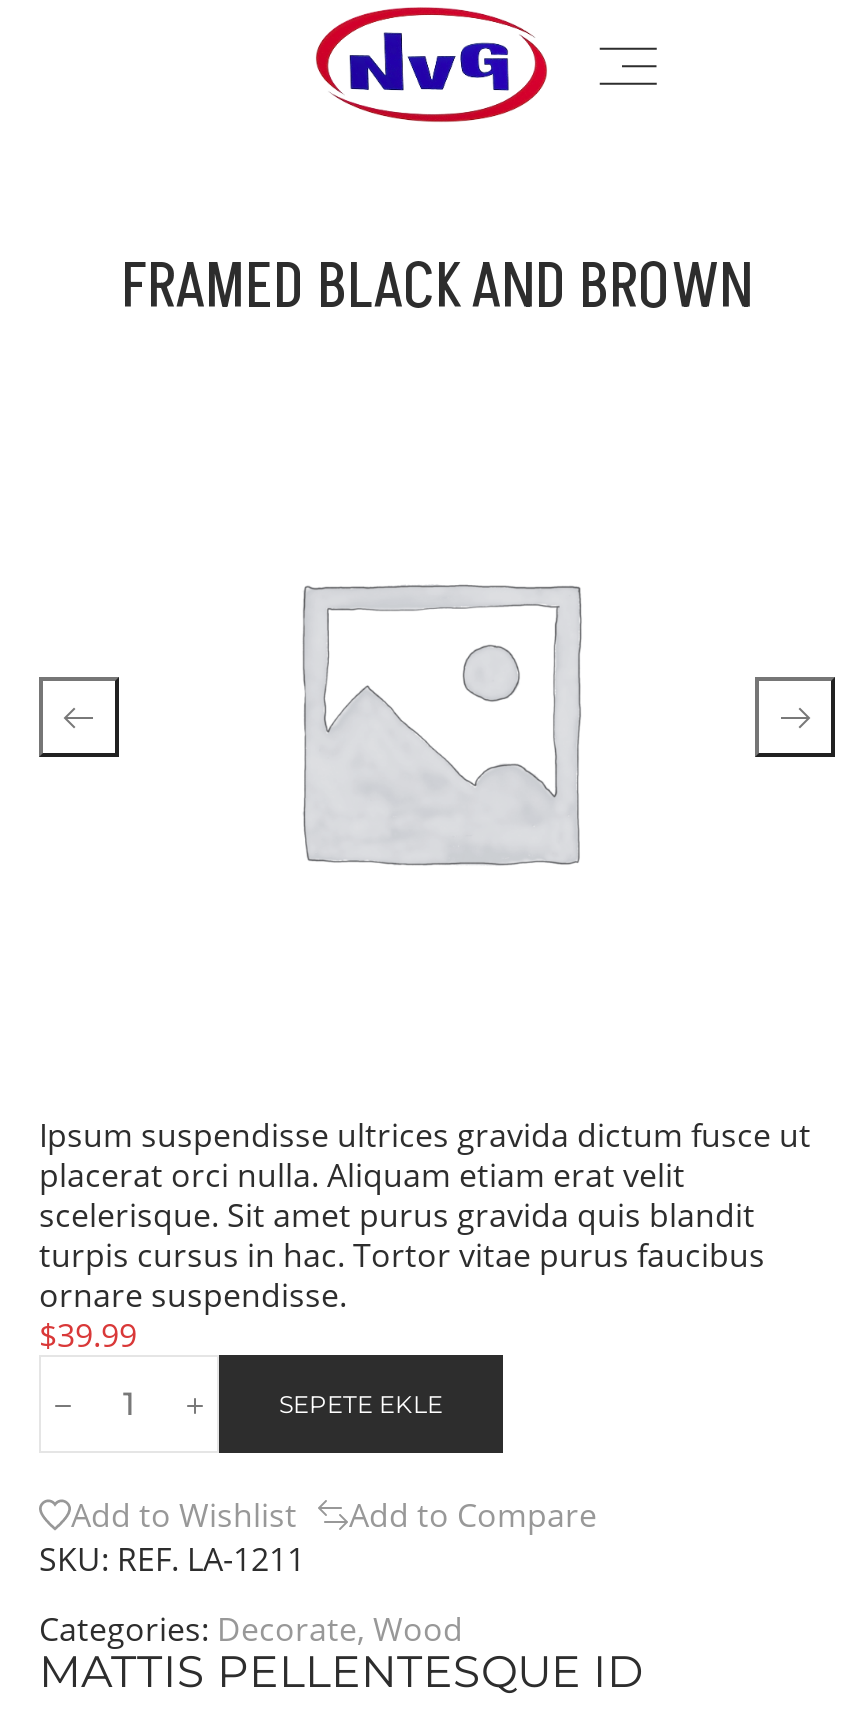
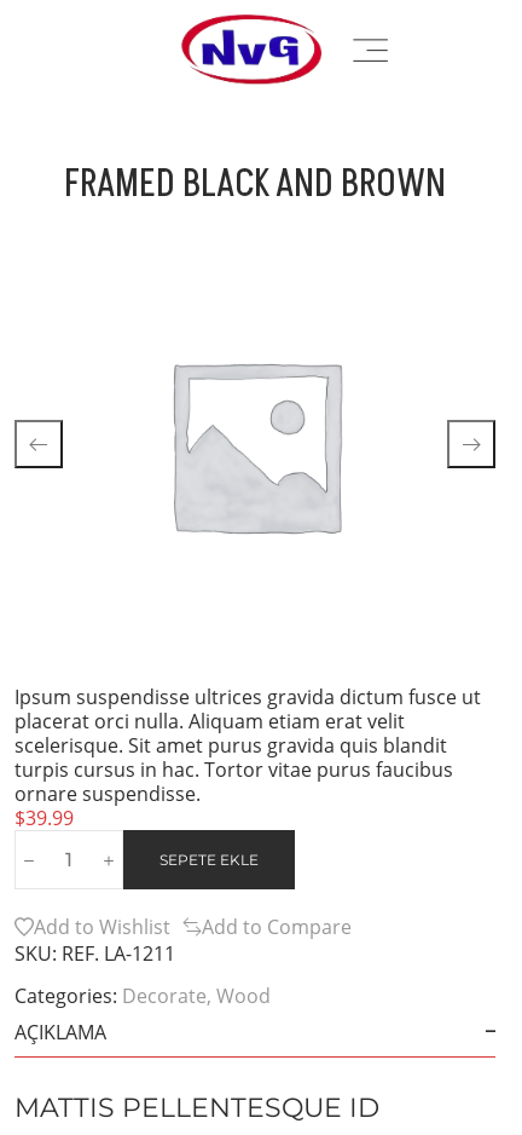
+ AÇIKLAMA
